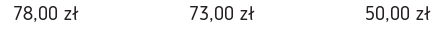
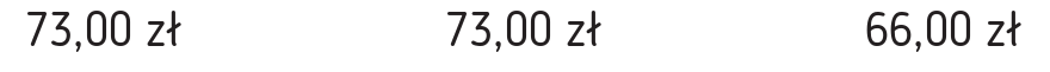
- 78,00 zł
+ 73,00 zł

- 50,00 zł
+ 66,00 zł
